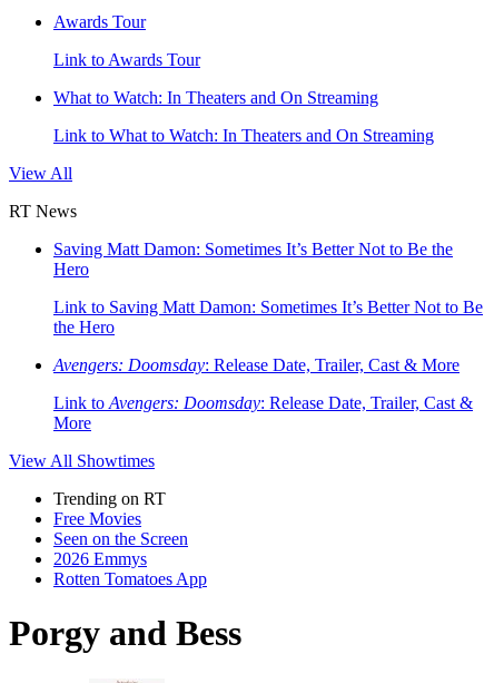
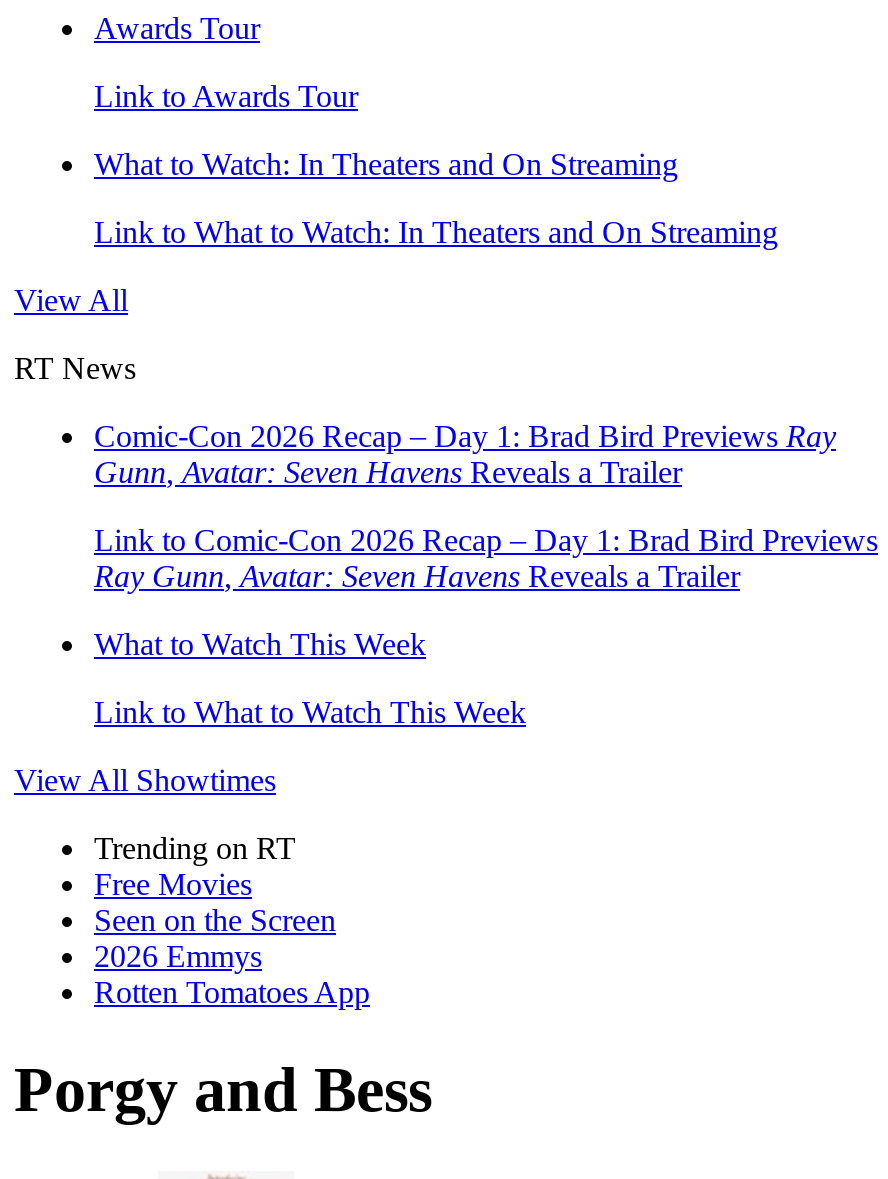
- Saving Matt Damon: Sometimes It’s Better Not to Be the
- Hero
+ Comic-Con 2026 Recap – Day 1: Brad Bird Previews Ray
+ Gunn, Avatar: Seven Havens Reveals a Trailer

- Link to Saving Matt Damon: Sometimes It’s Better Not to Be
- the Hero
+ Link to Comic-Con 2026 Recap – Day 1: Brad Bird Previews
+ Ray Gunn, Avatar: Seven Havens Reveals a Trailer

- Avengers: Doomsday: Release Date, Trailer, Cast & More
+ What to Watch This Week

- Link to Avengers: Doomsday: Release Date, Trailer, Cast &
- More
+ Link to What to Watch This Week
